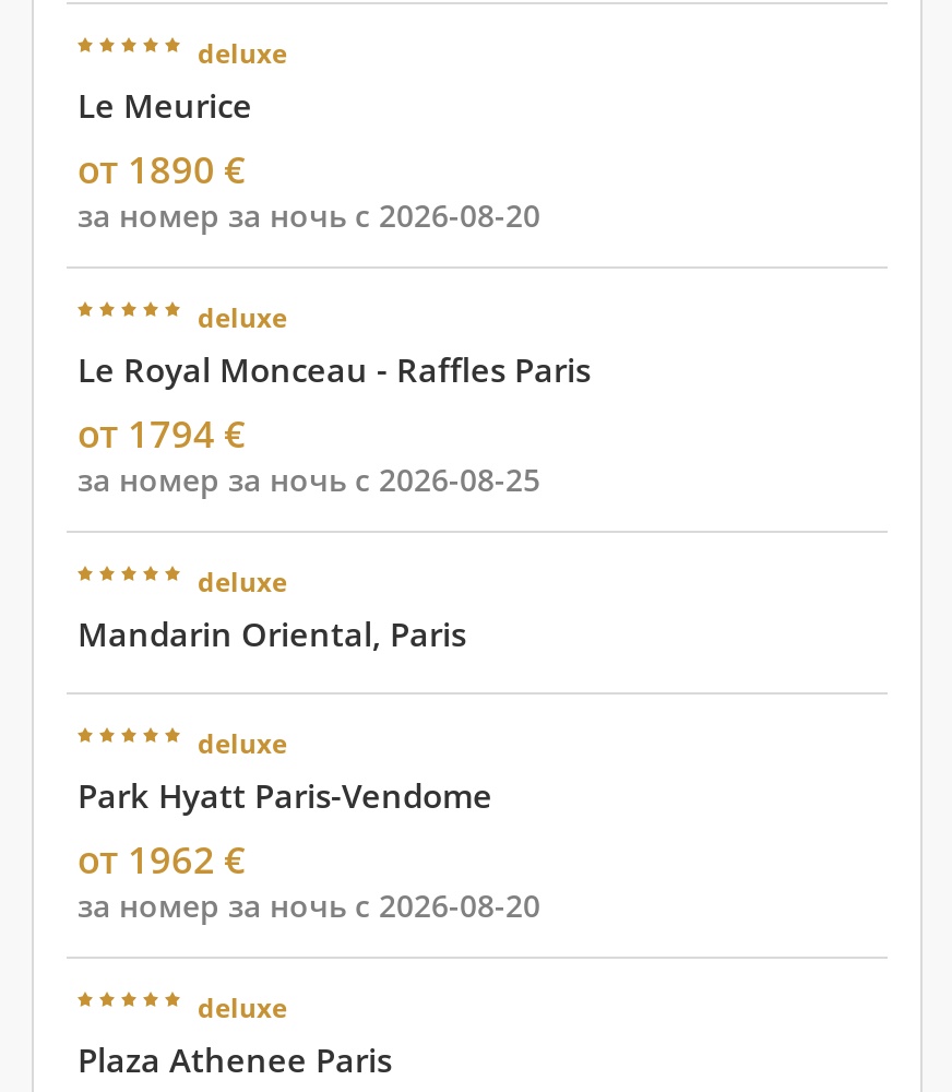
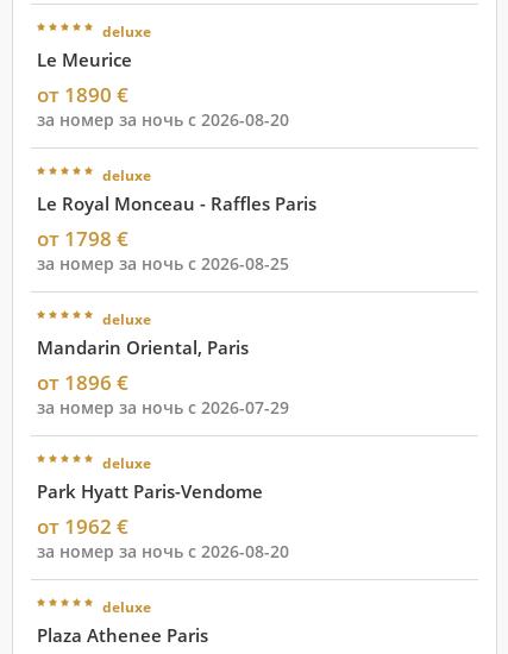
- от 1794 €
+ от 1798 €

+ от 1896 €
+ за номер за ночь с 2026-07-29
